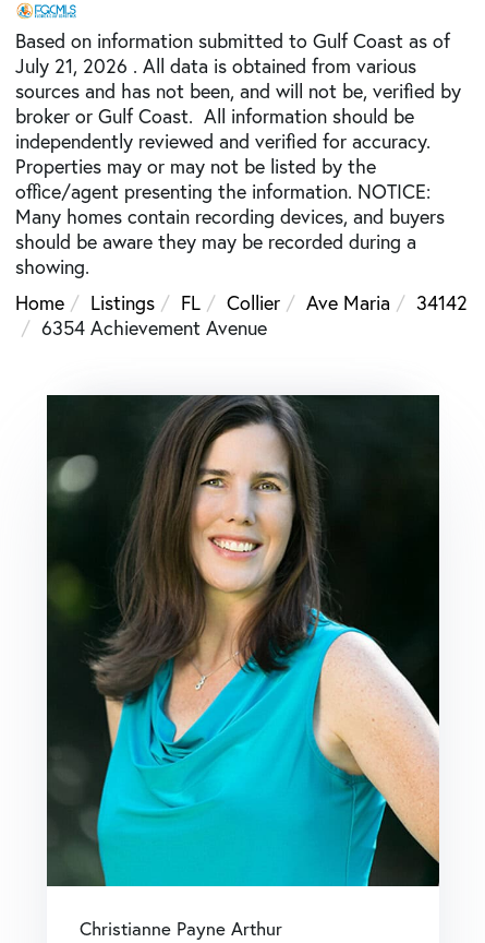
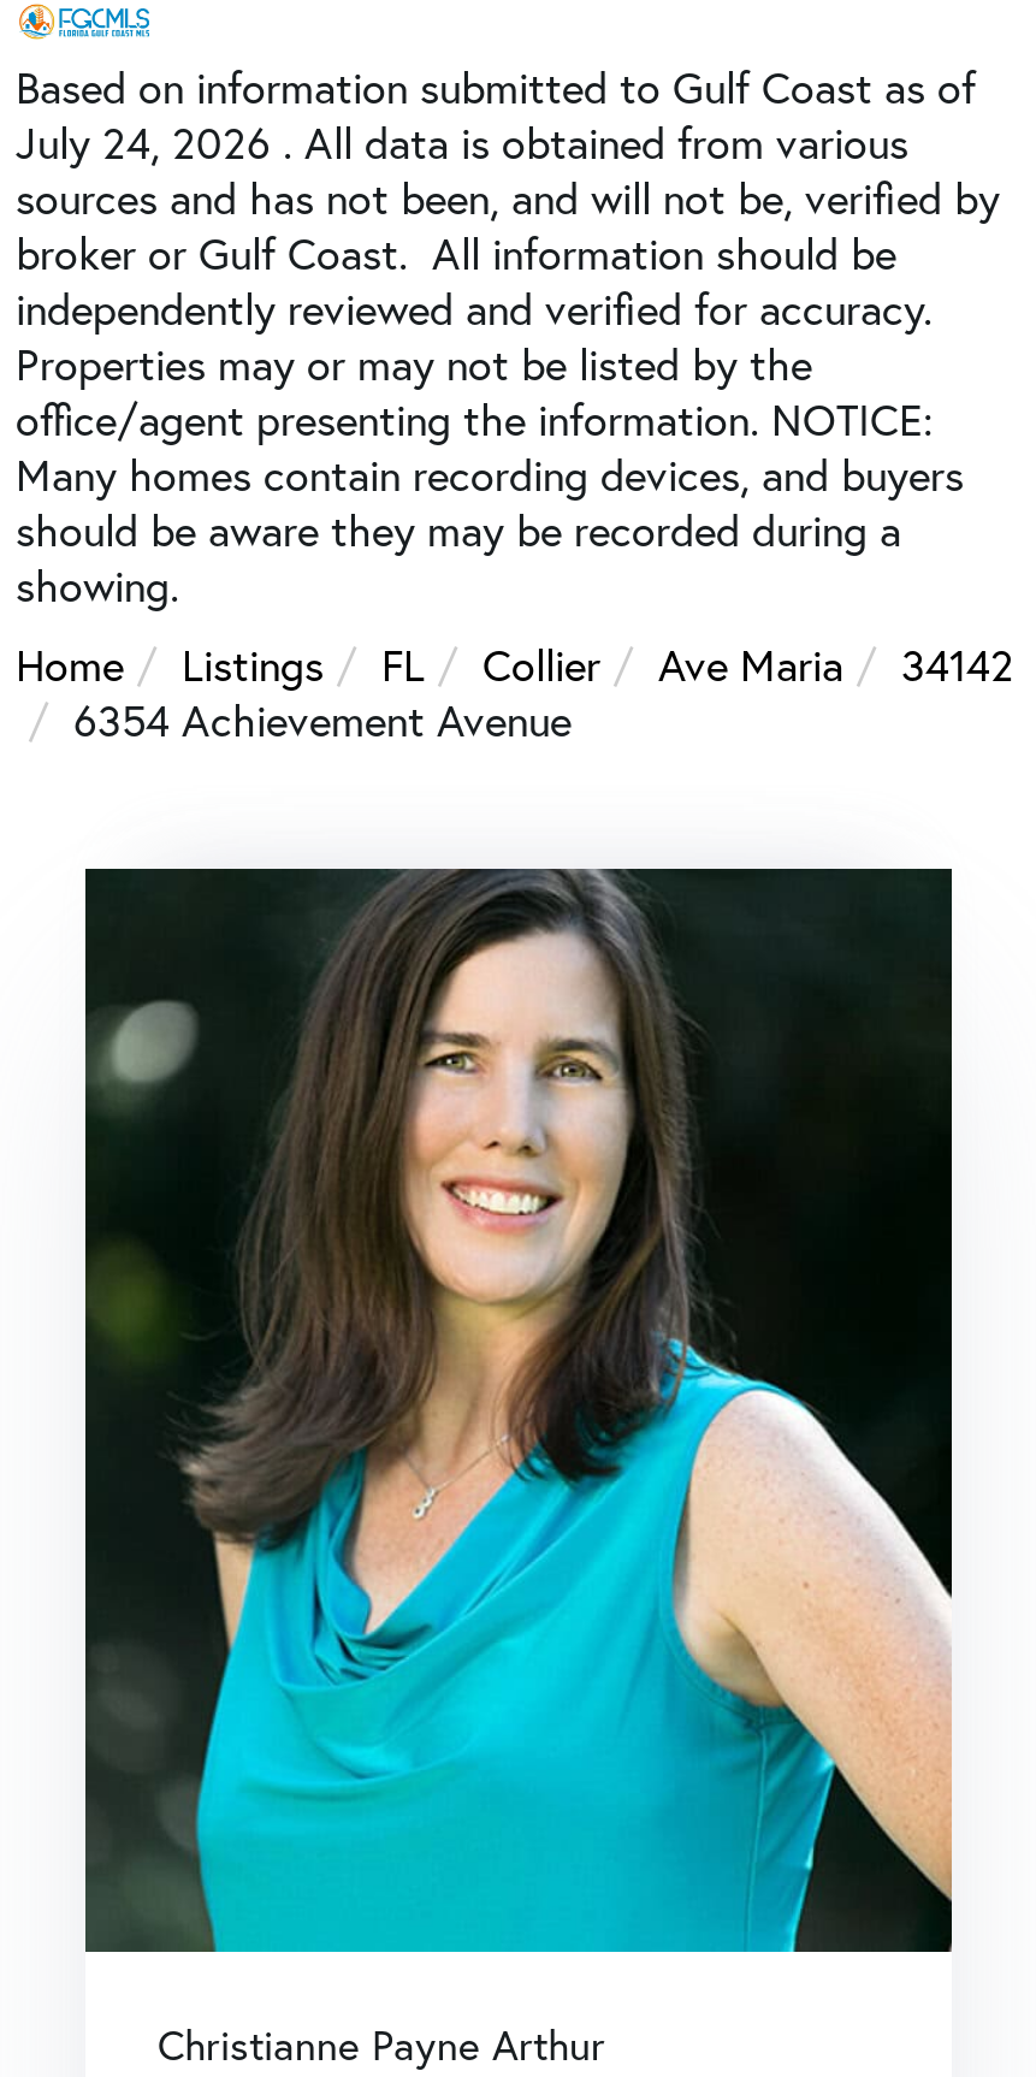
- July 21, 2026 . All data is obtained from various
+ July 24, 2026 . All data is obtained from various
